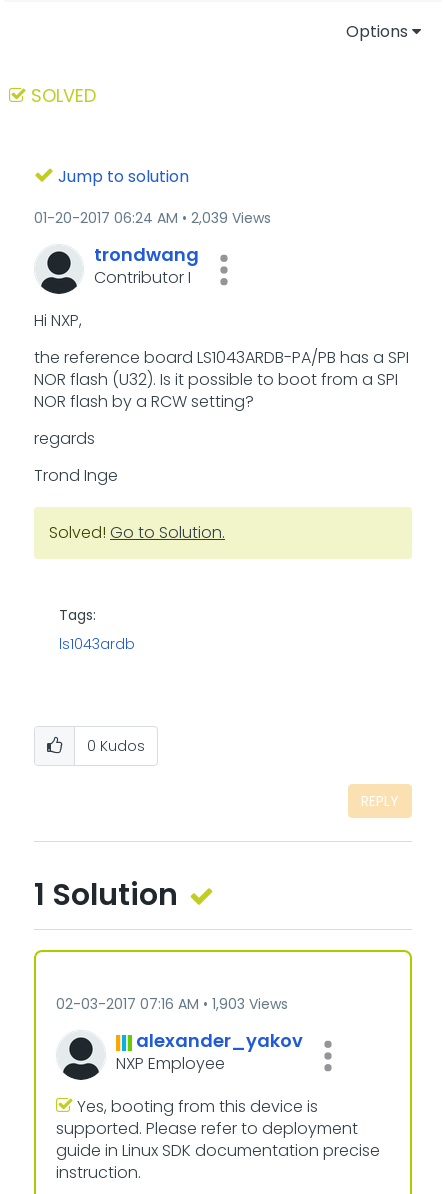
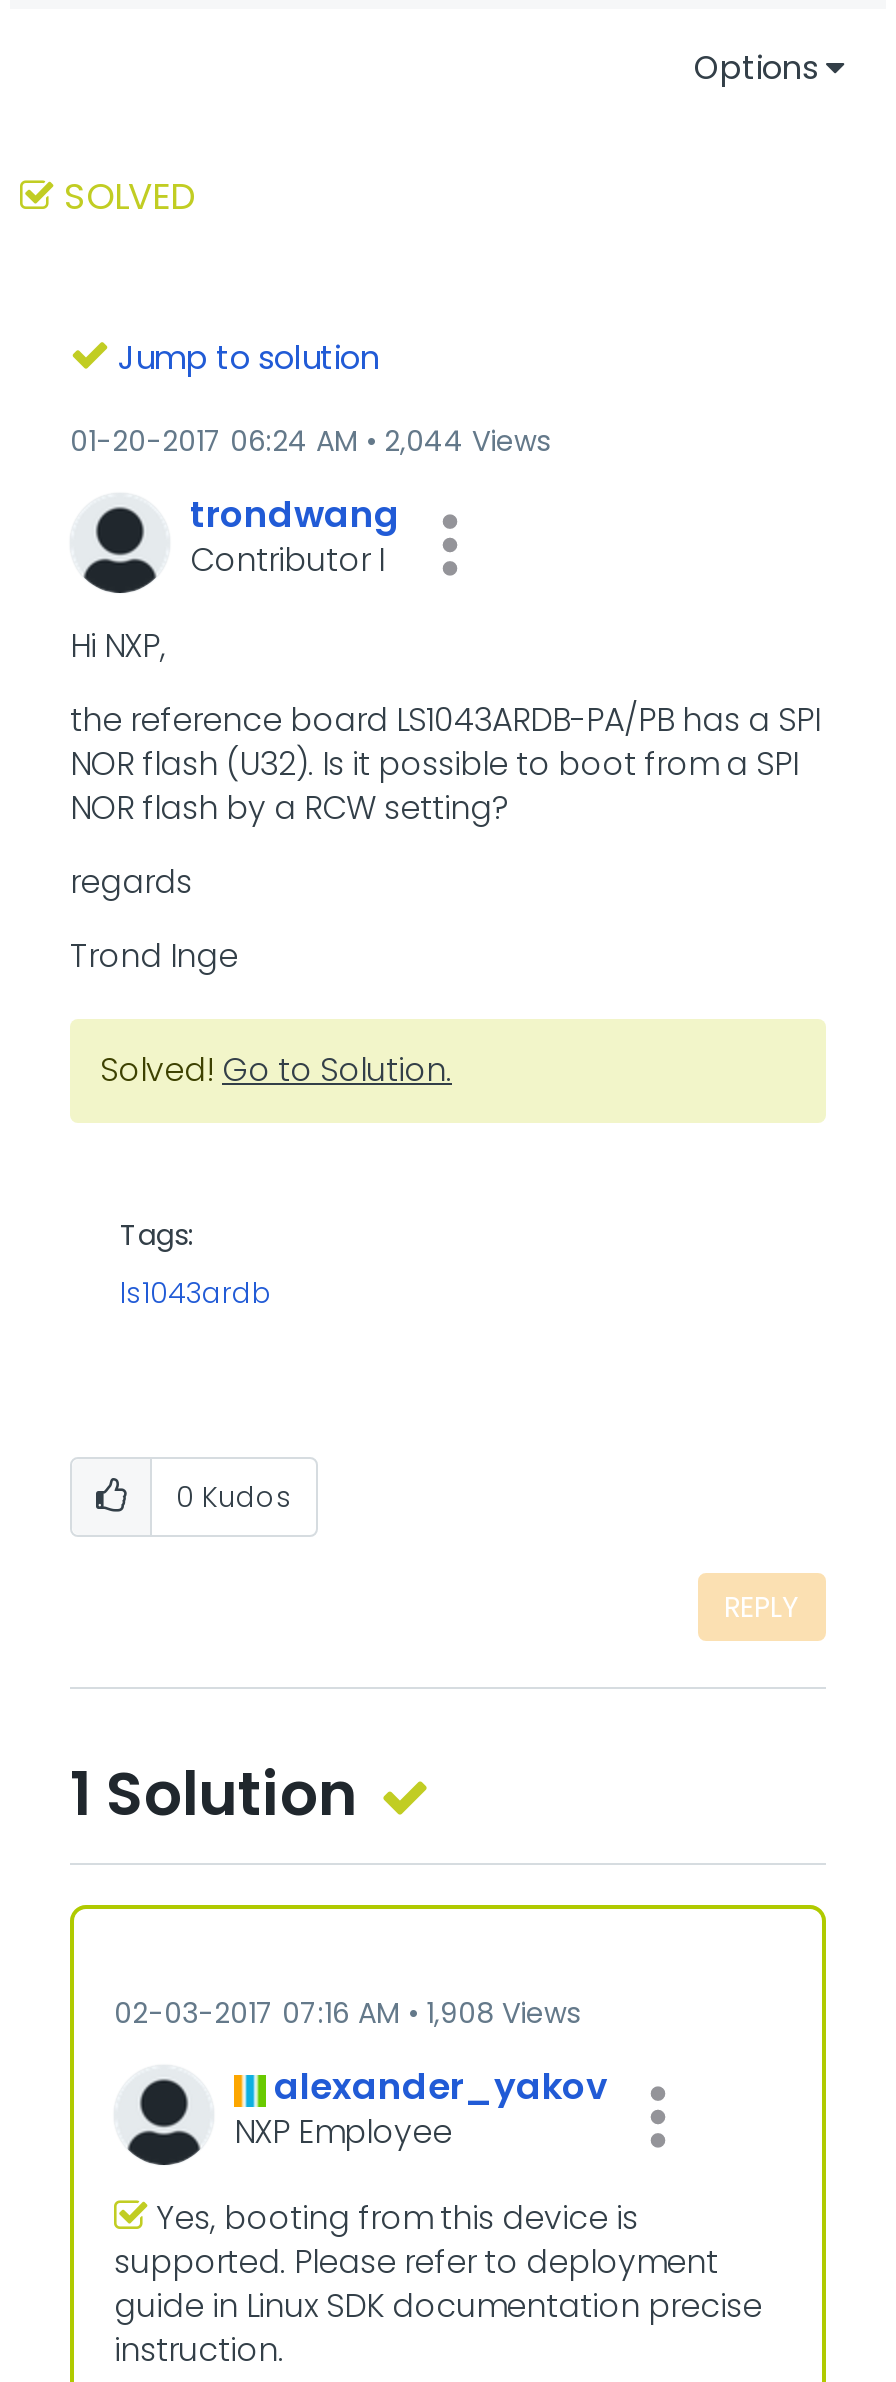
- 01-20-2017 06:24 AM 2,039 Views
+ 01-20-2017 06:24 AM 2,044 Views

- 02-03-2017 07:16 AM 1,903 Views
+ 02-03-2017 07:16 AM 1,908 Views
